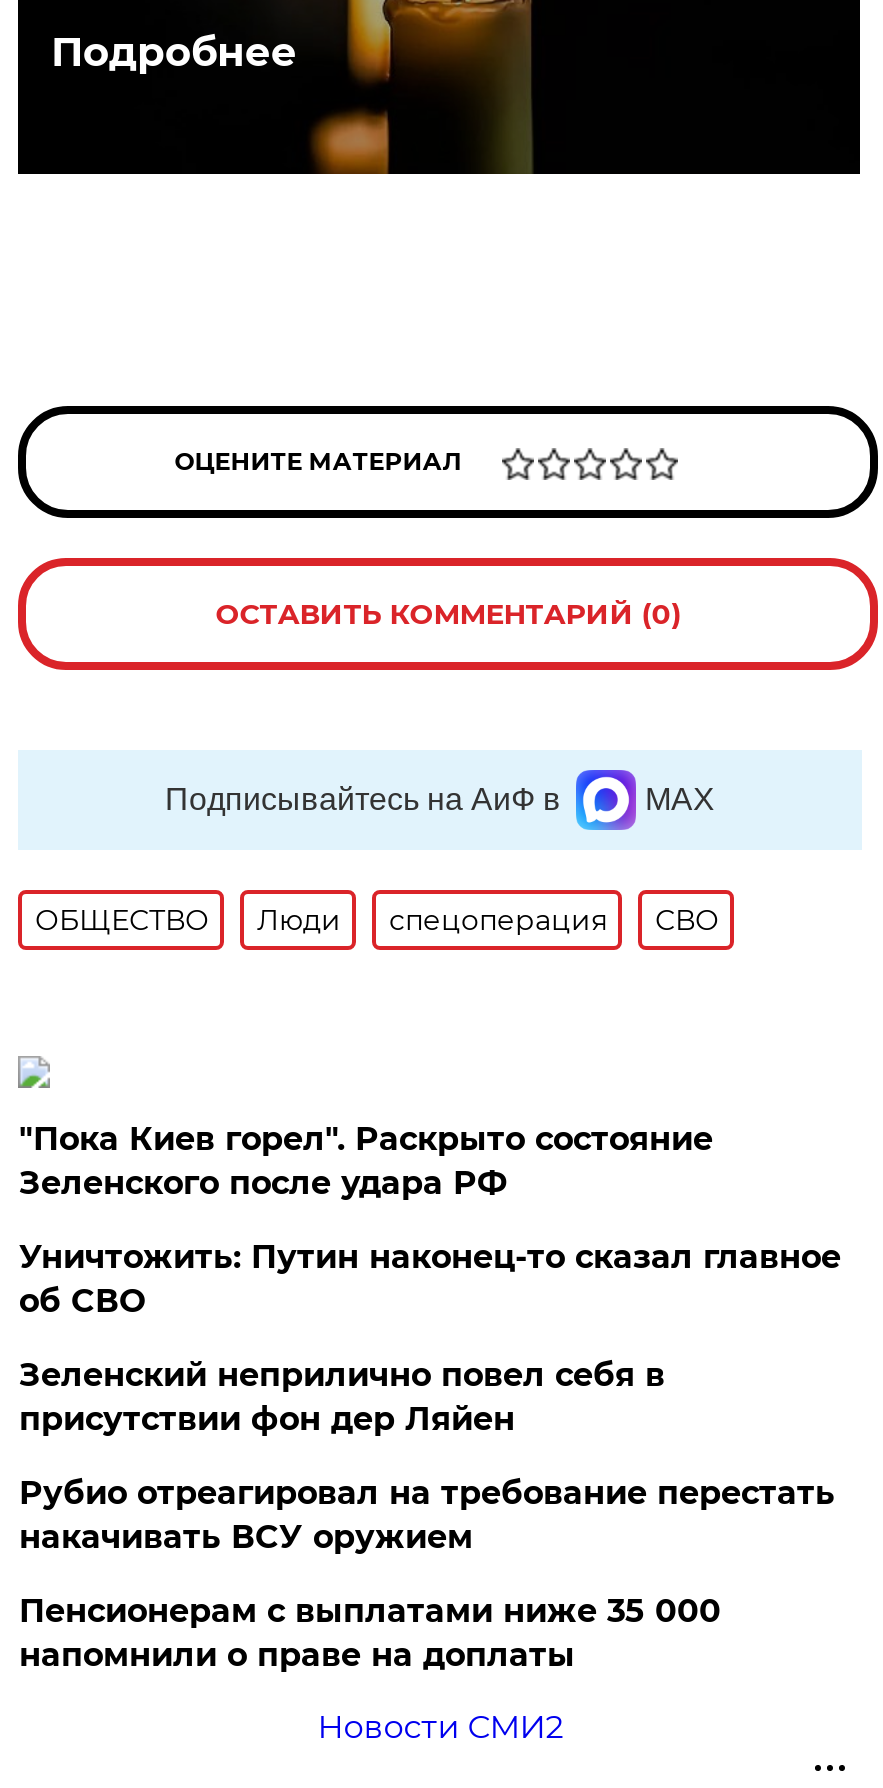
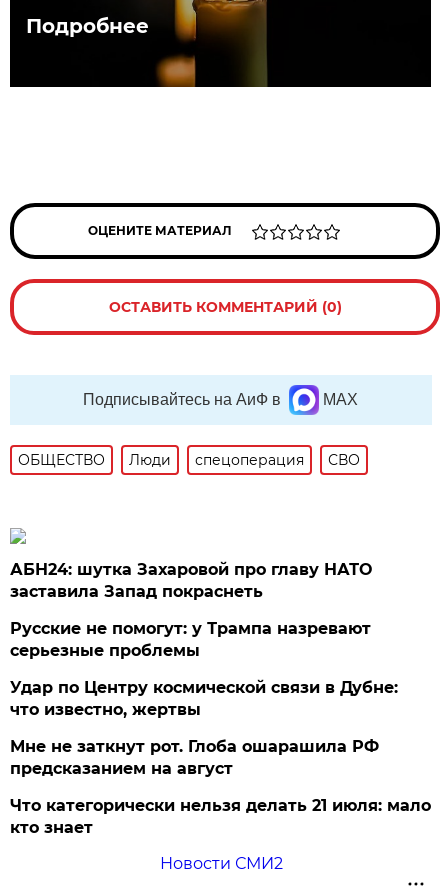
- "Пока Киев горел". Раскрыто состояние
- Зеленского после удара РФ
+ АБН24: шутка Захаровой про главу НАТО
+ заставила Запад покраснеть

- Уничтожить: Путин наконец-то сказал главное
- об СВО
+ Русские не помогут: у Трампа назревают
+ серьезные проблемы

- Зеленский неприлично повел cебя в
- присутствии фон дер Ляйен
+ Удар по Центру космической связи в Дубне:
+ что известно, жертвы

- Рубио отреагировал на требование перестать
- накачивать ВСУ оружием
+ Мне не заткнут рот. Глоба ошарашила РФ
+ предсказанием на август

- Пенсионерам с выплатами ниже 35 000
- напомнили о праве на доплаты
+ Что категорически нельзя делать 21 июля: мало
+ кто знает
